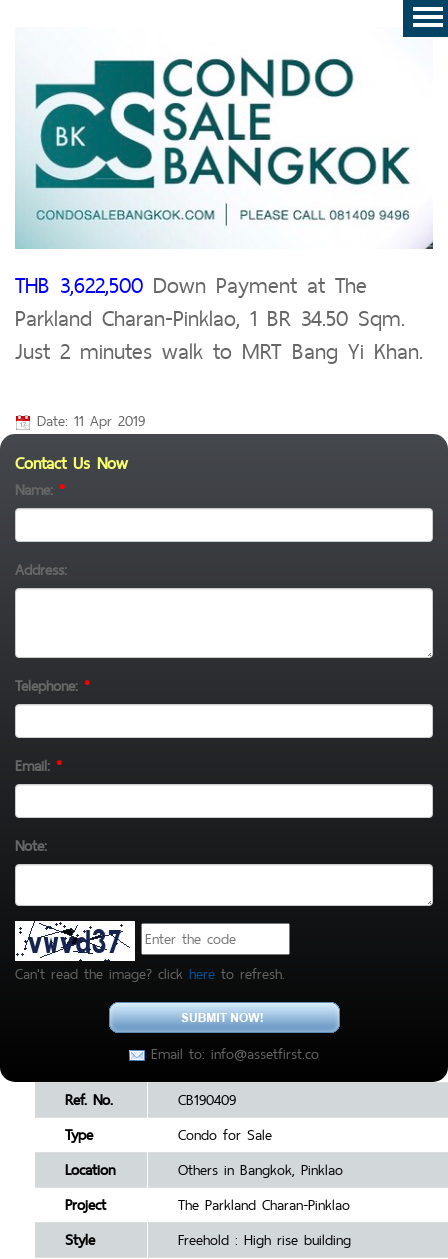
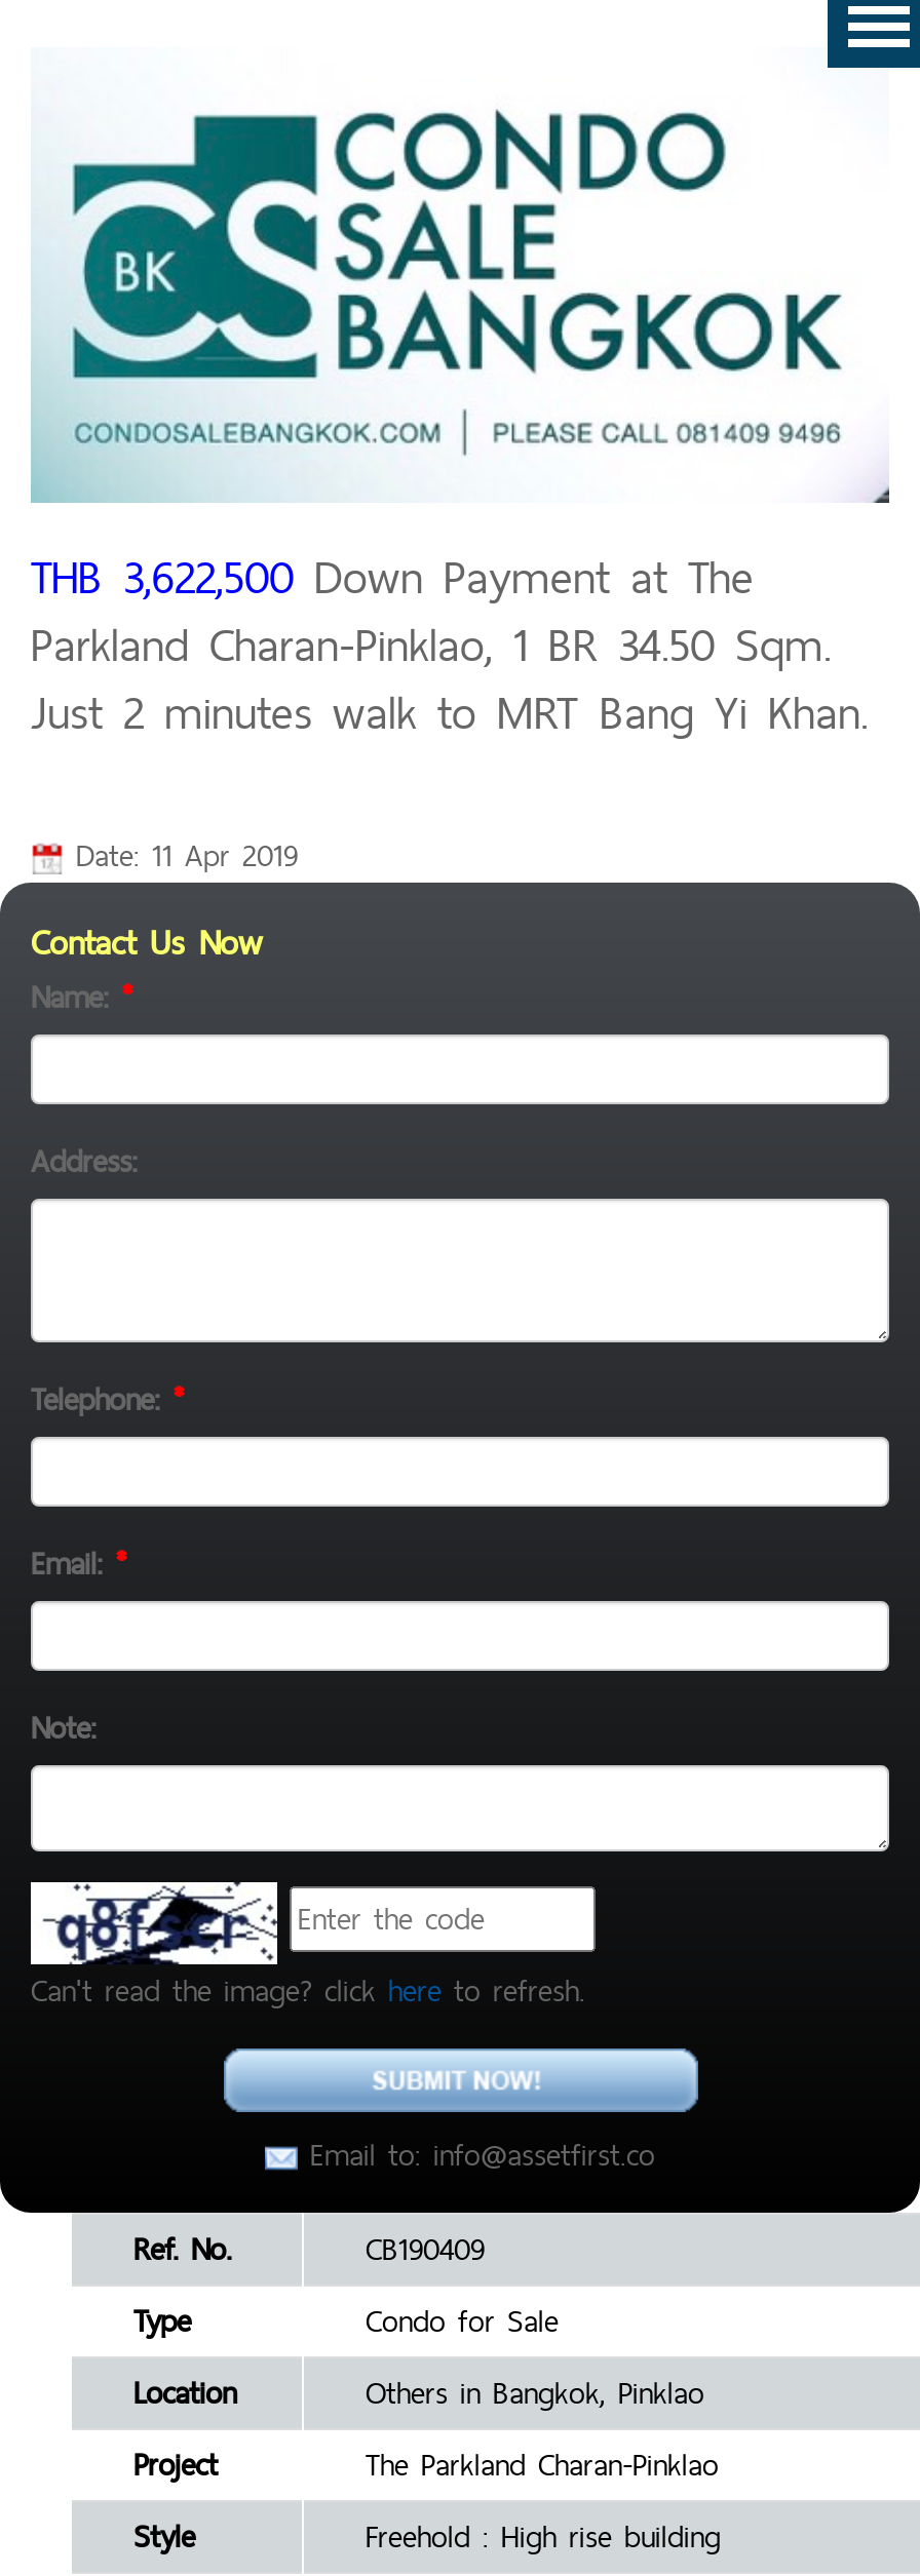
- [image]
+ [image]
